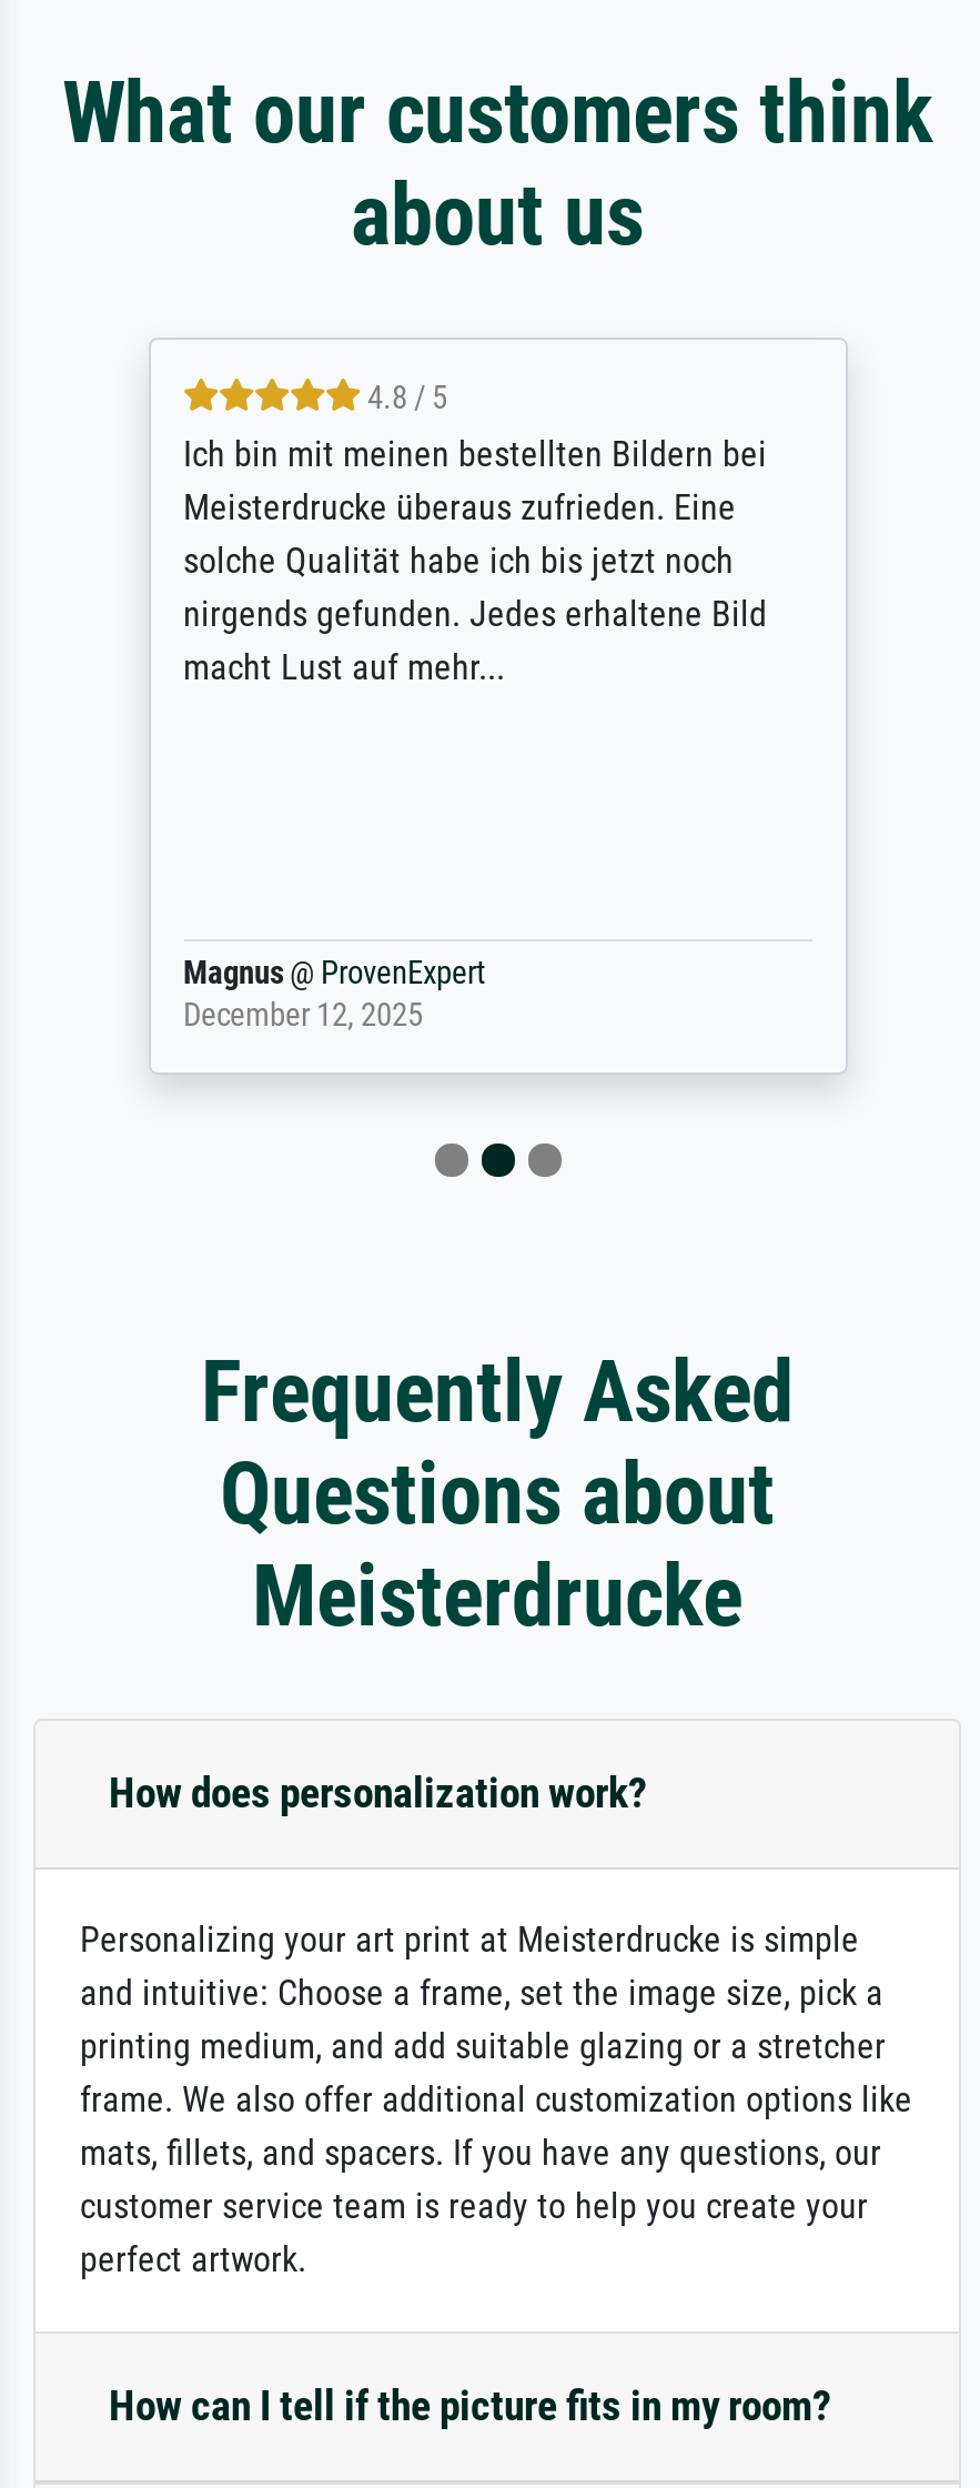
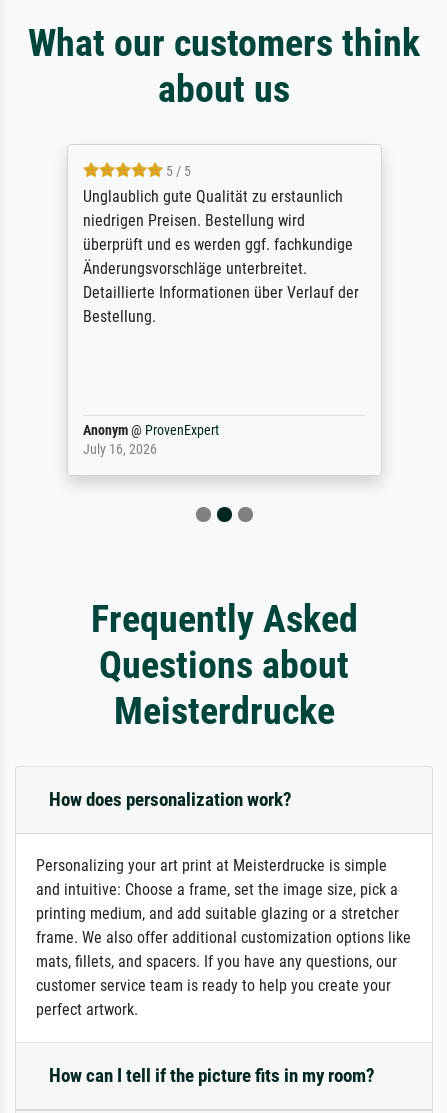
- 4.8 / 5
- Ich bin mit meinen bestellten Bildern bei
- Meisterdrucke überaus zufrieden. Eine
- solche Qualität habe ich bis jetzt noch
- nirgends gefunden. Jedes erhaltene Bild
- macht Lust auf mehr...
+ 5 / 5
+ Unglaublich gute Qualität zu erstaunlich
+ niedrigen Preisen. Bestellung wird
+ überprüft und es werden ggf. fachkundige
+ Änderungsvorschläge unterbreitet.
+ Detaillierte Informationen über Verlauf der
+ Bestellung.

- Magnus @ ProvenExpert
- December 12, 2025
+ Anonym @ ProvenExpert
+ July 16, 2026
